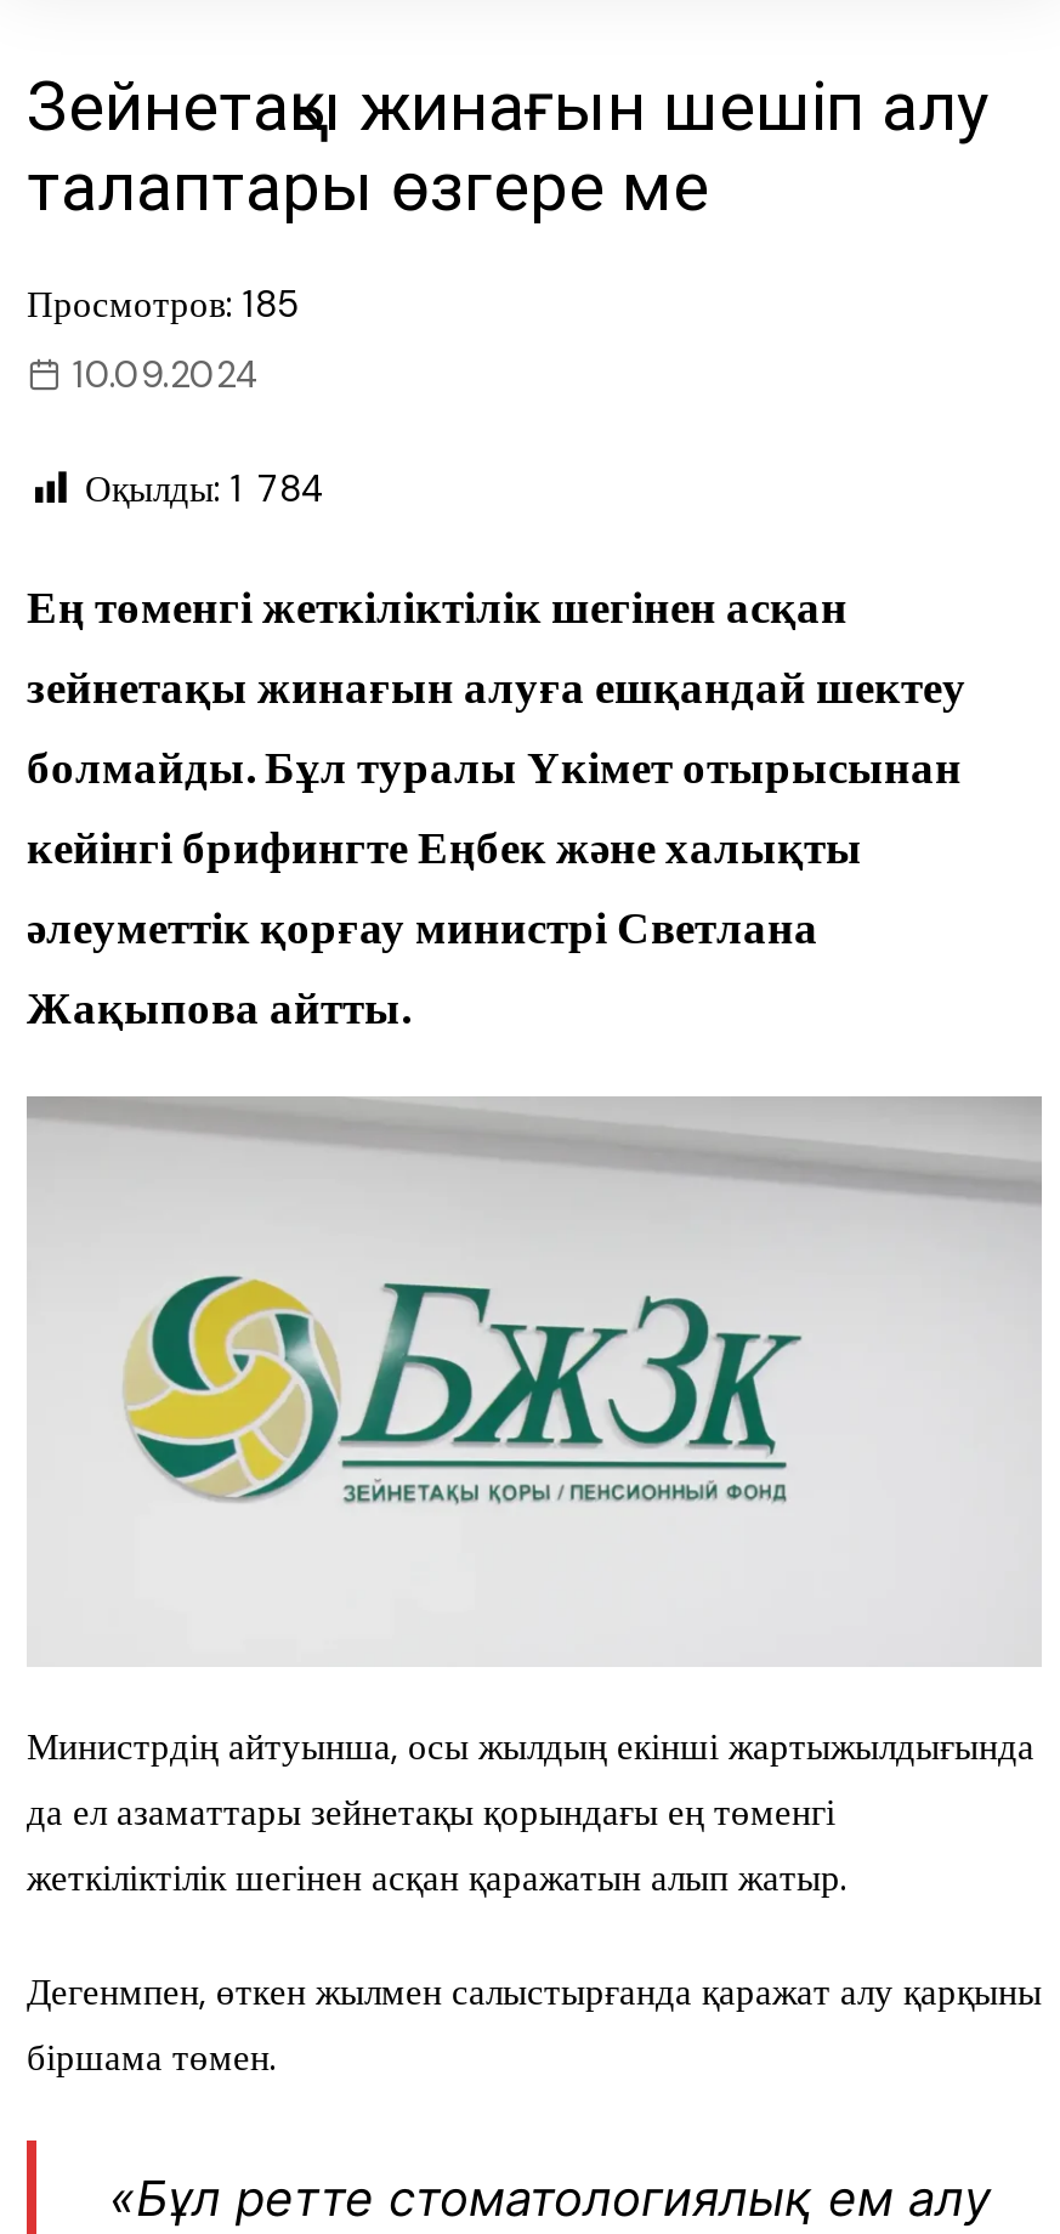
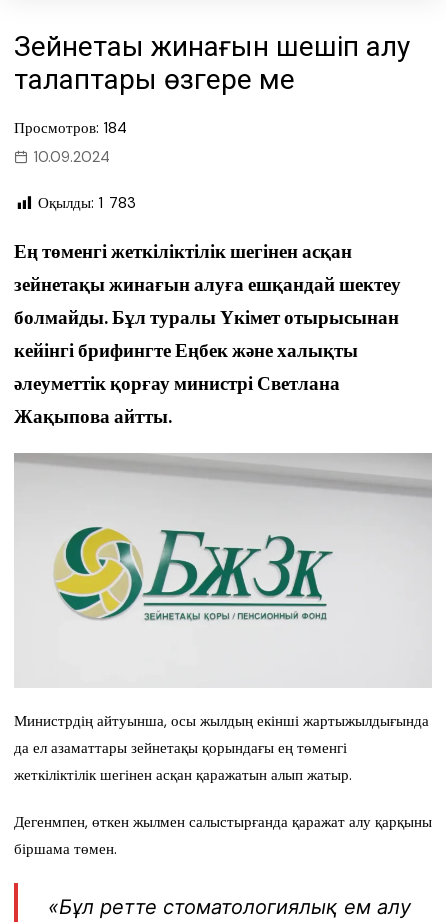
- Просмотров: 185
+ Просмотров: 184

- Оқылды: 1 784
+ Оқылды: 1 783
